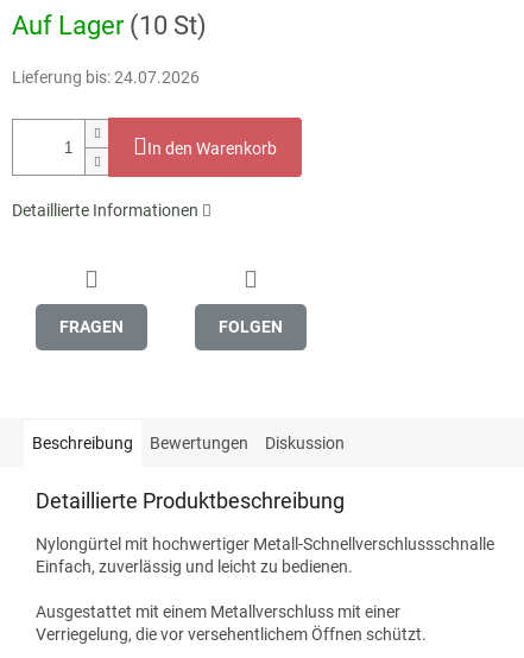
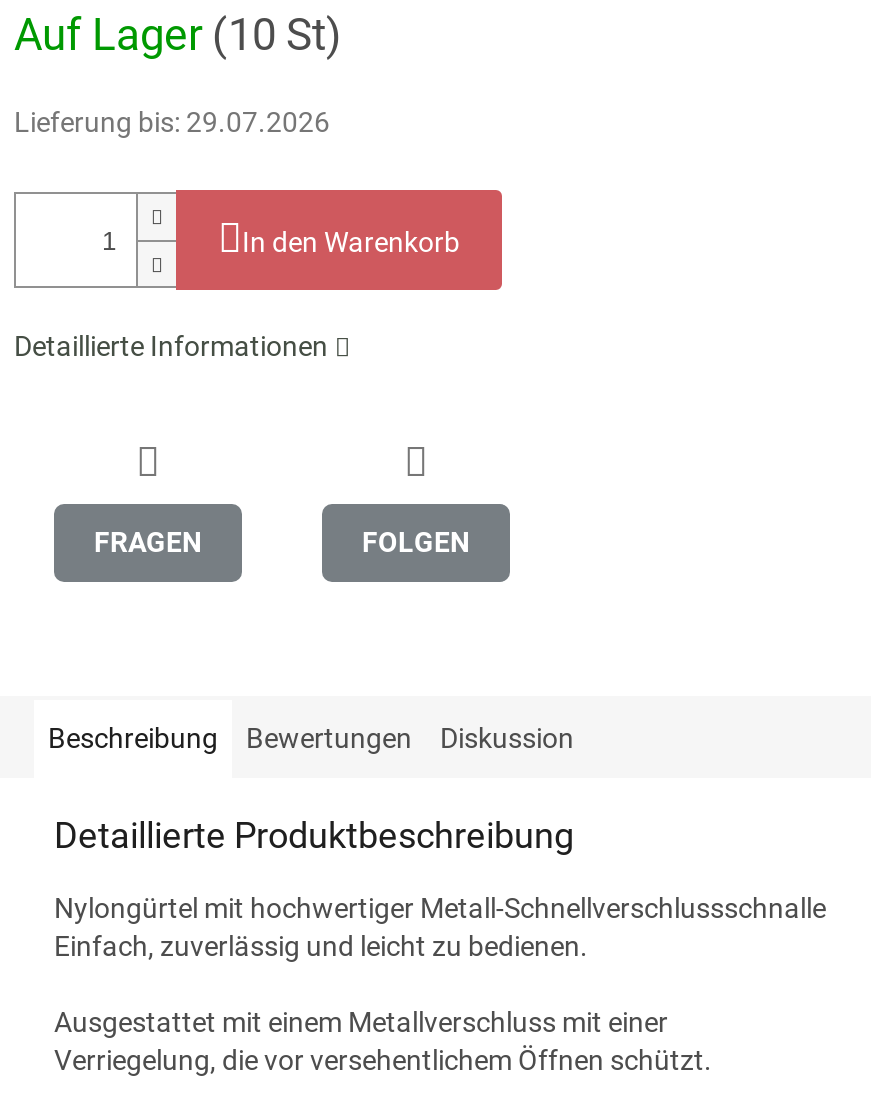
- Lieferung bis: 24.07.2026
+ Lieferung bis: 29.07.2026
